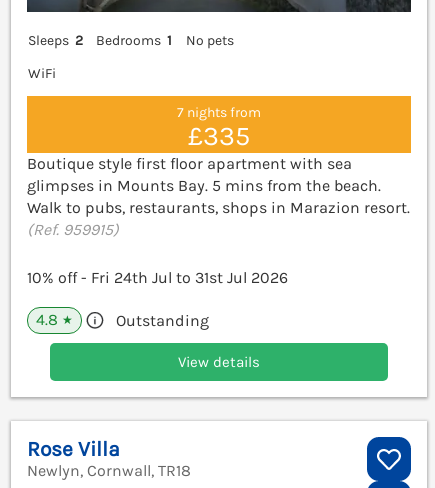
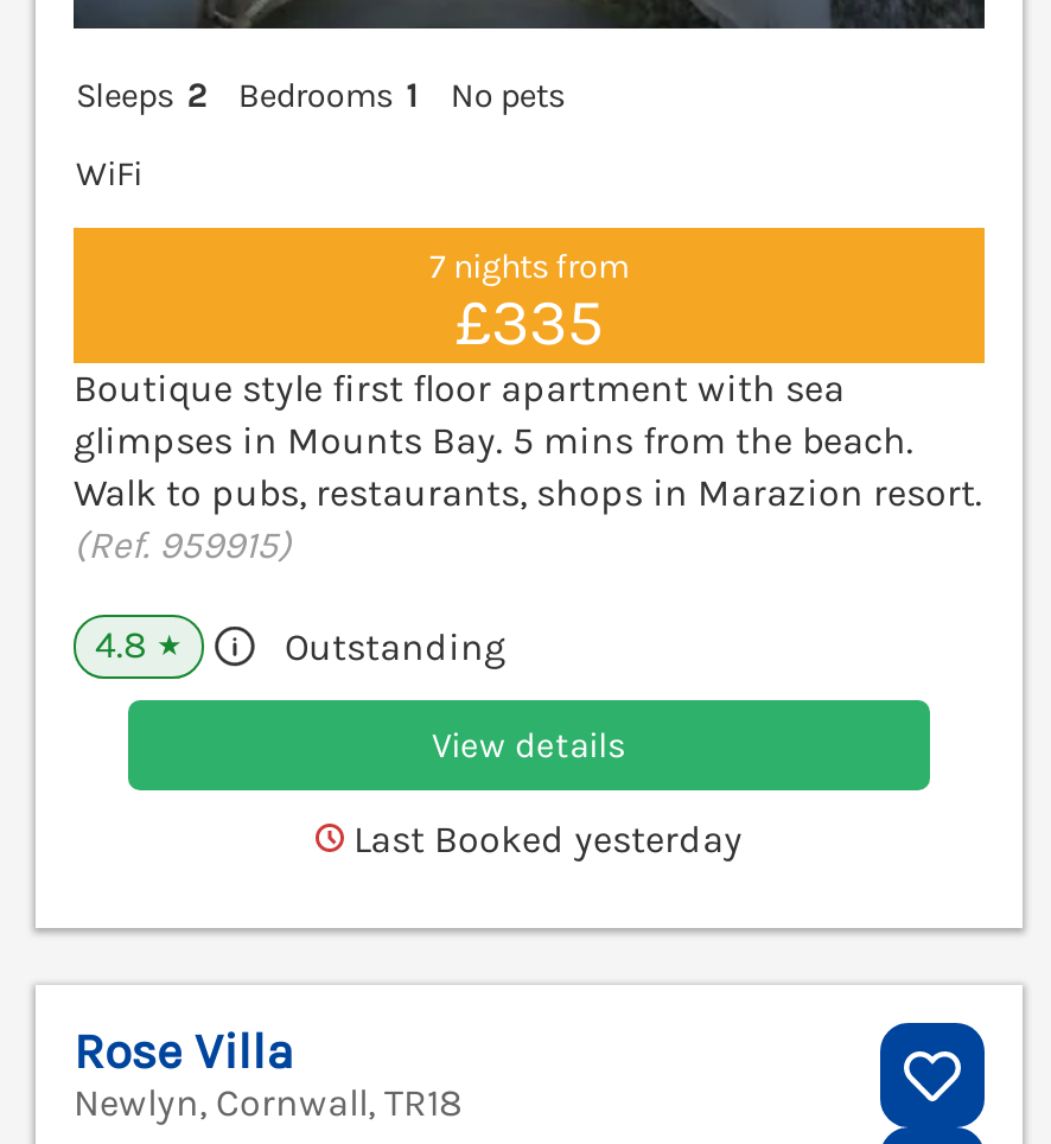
- 10% off - Fri 24th Jul to 31st Jul 2026

moved up: Outstanding | View details

+ Last Booked yesterday
